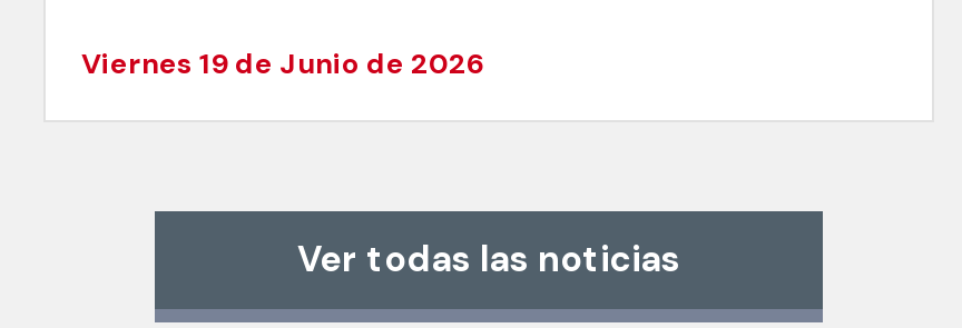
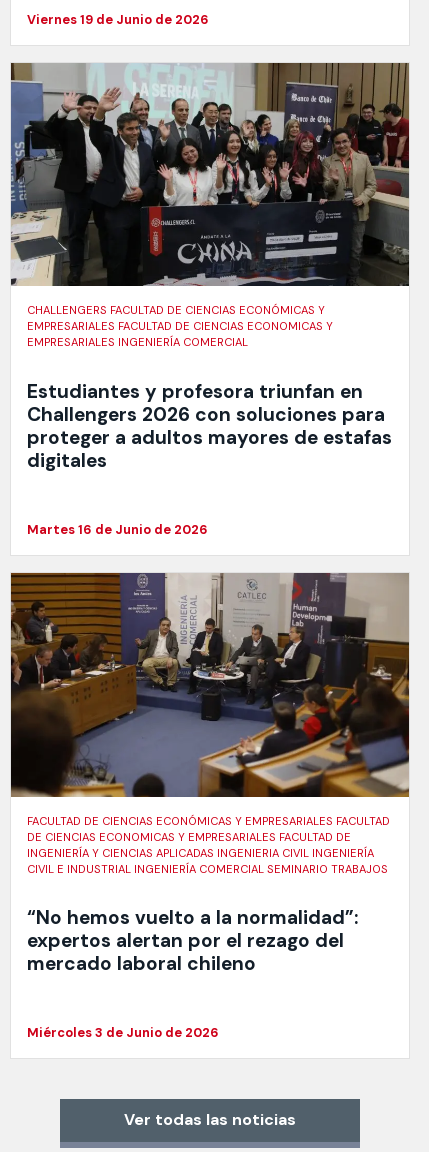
+ [image]
+ CHALLENGERS FACULTAD DE CIENCIAS ECONÓMICAS Y
+ EMPRESARIALES FACULTAD DE CIENCIAS ECONOMICAS Y
+ EMPRESARIALES INGENIERÍA COMERCIAL
+ Estudiantes y profesora triunfan en
+ Challengers 2026 con soluciones para
+ proteger a adultos mayores de estafas
+ digitales
+ Martes 16 de Junio de 2026

+ [image]
+ FACULTAD DE CIENCIAS ECONÓMICAS Y EMPRESARIALES FACULTAD
+ DE CIENCIAS ECONOMICAS Y EMPRESARIALES FACULTAD DE
+ INGENIERÍA Y CIENCIAS APLICADAS INGENIERIA CIVIL INGENIERÍA
+ CIVIL E INDUSTRIAL INGENIERÍA COMERCIAL SEMINARIO TRABAJOS
+ “No hemos vuelto a la normalidad”:
+ expertos alertan por el rezago del
+ mercado laboral chileno
+ Miércoles 3 de Junio de 2026
